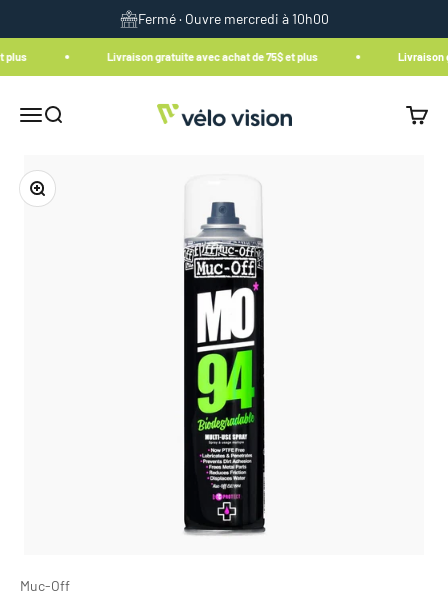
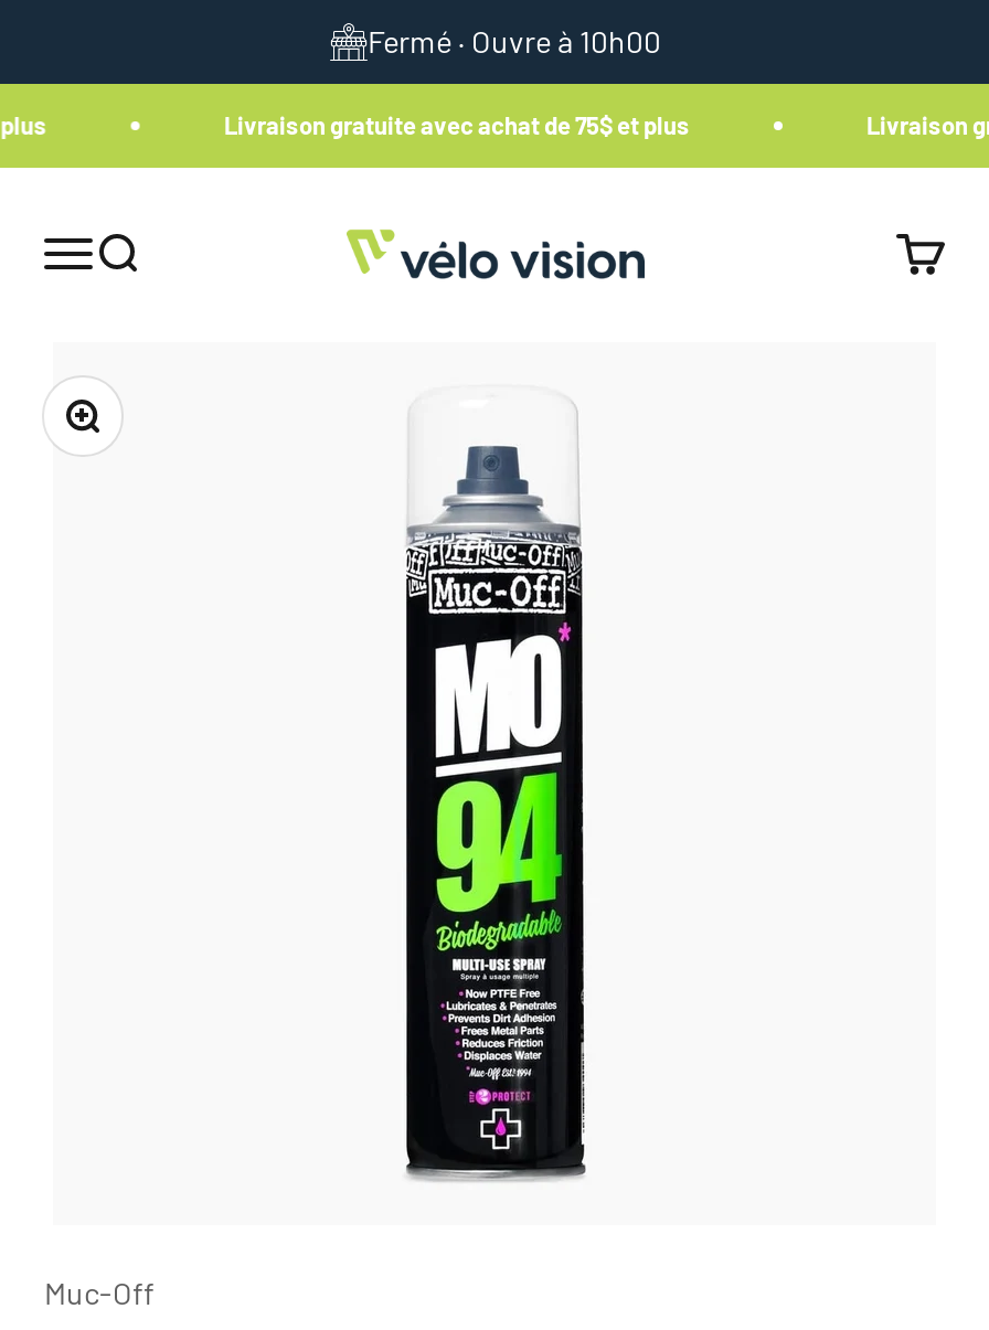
- Fermé · Ouvre mercredi à 10h00
+ Fermé · Ouvre à 10h00
